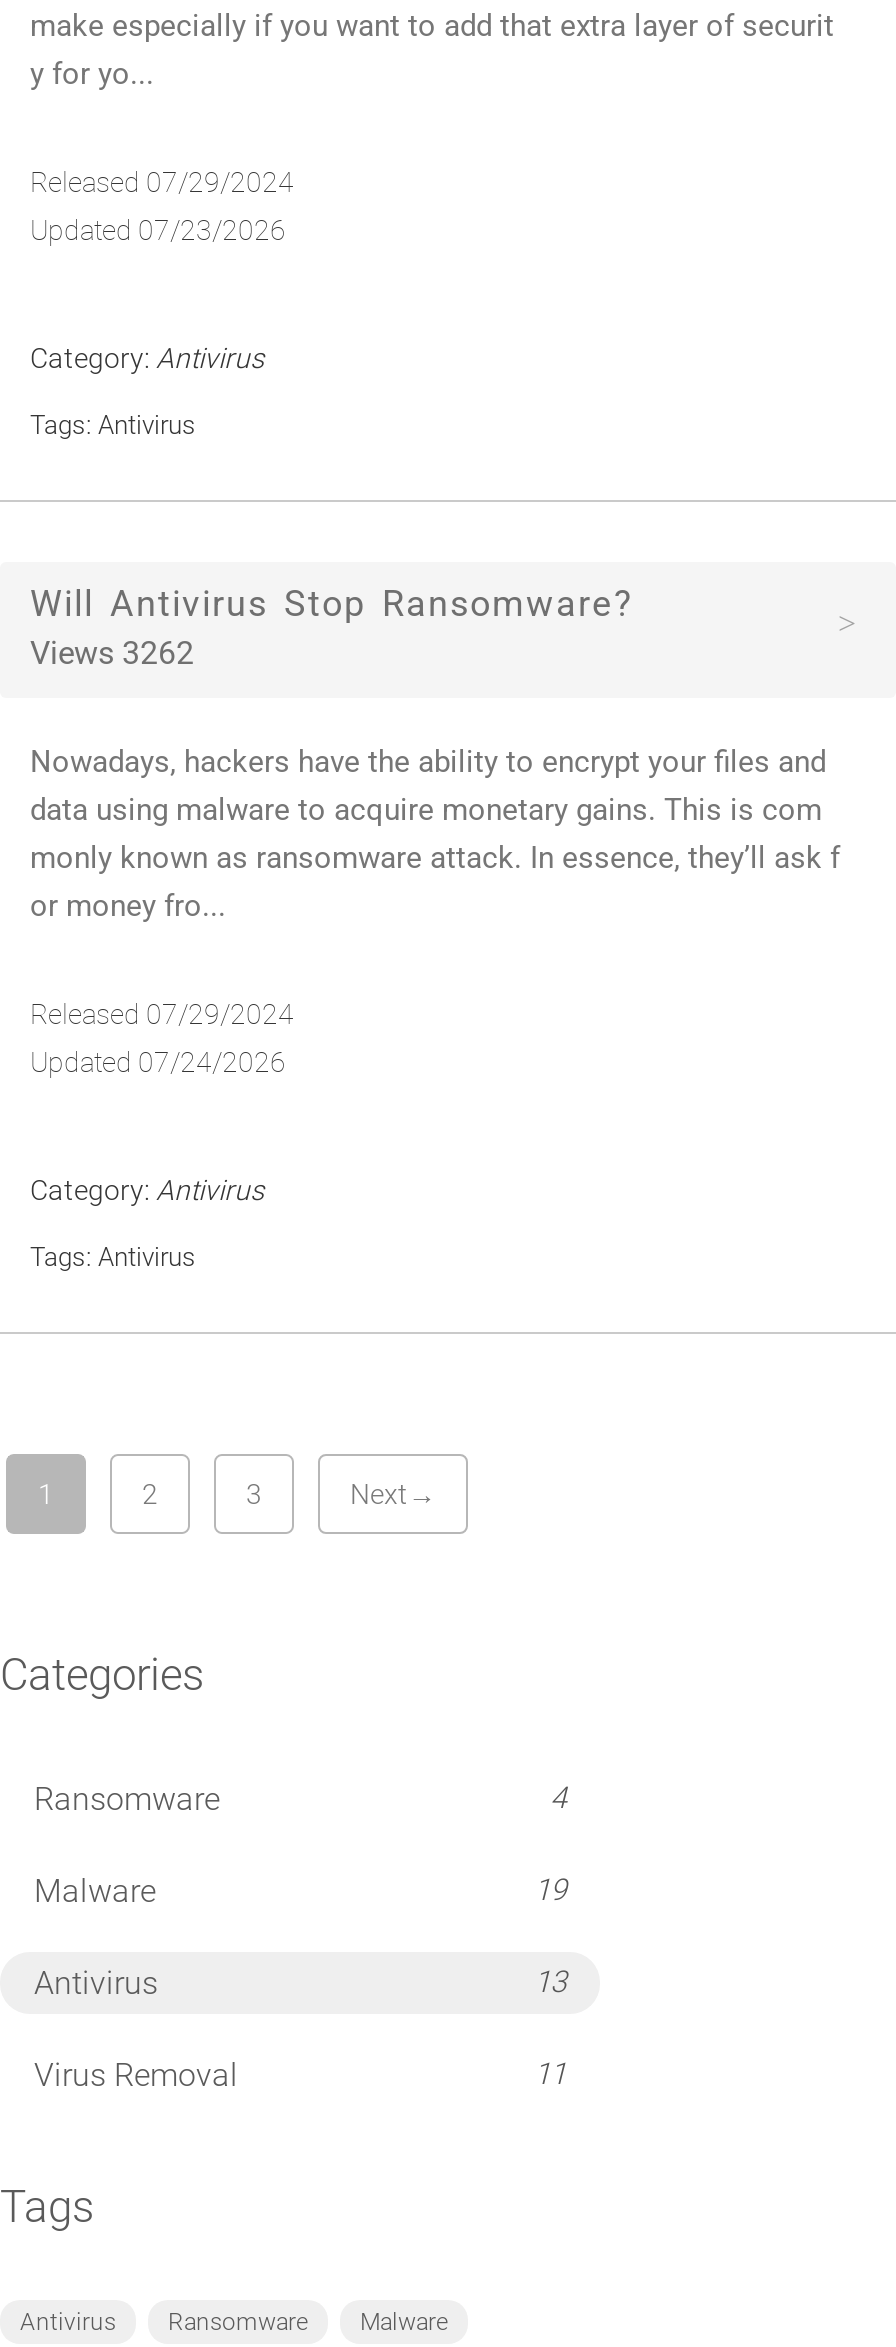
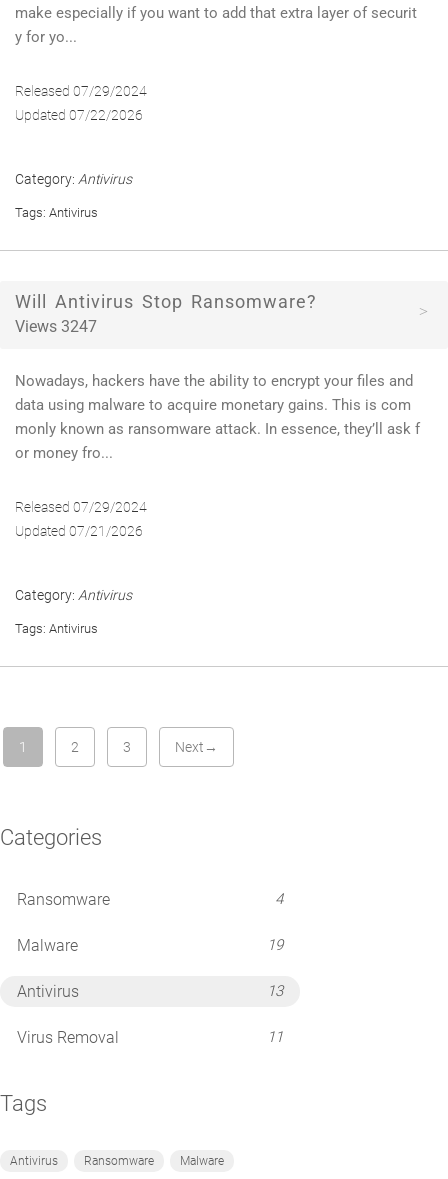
- Updated 07/23/2026
+ Updated 07/22/2026

- Views 3262
+ Views 3247

- Updated 07/24/2026
+ Updated 07/21/2026
